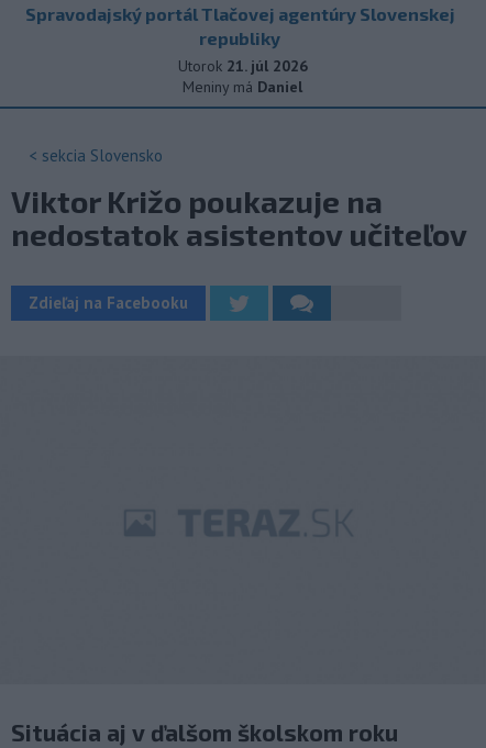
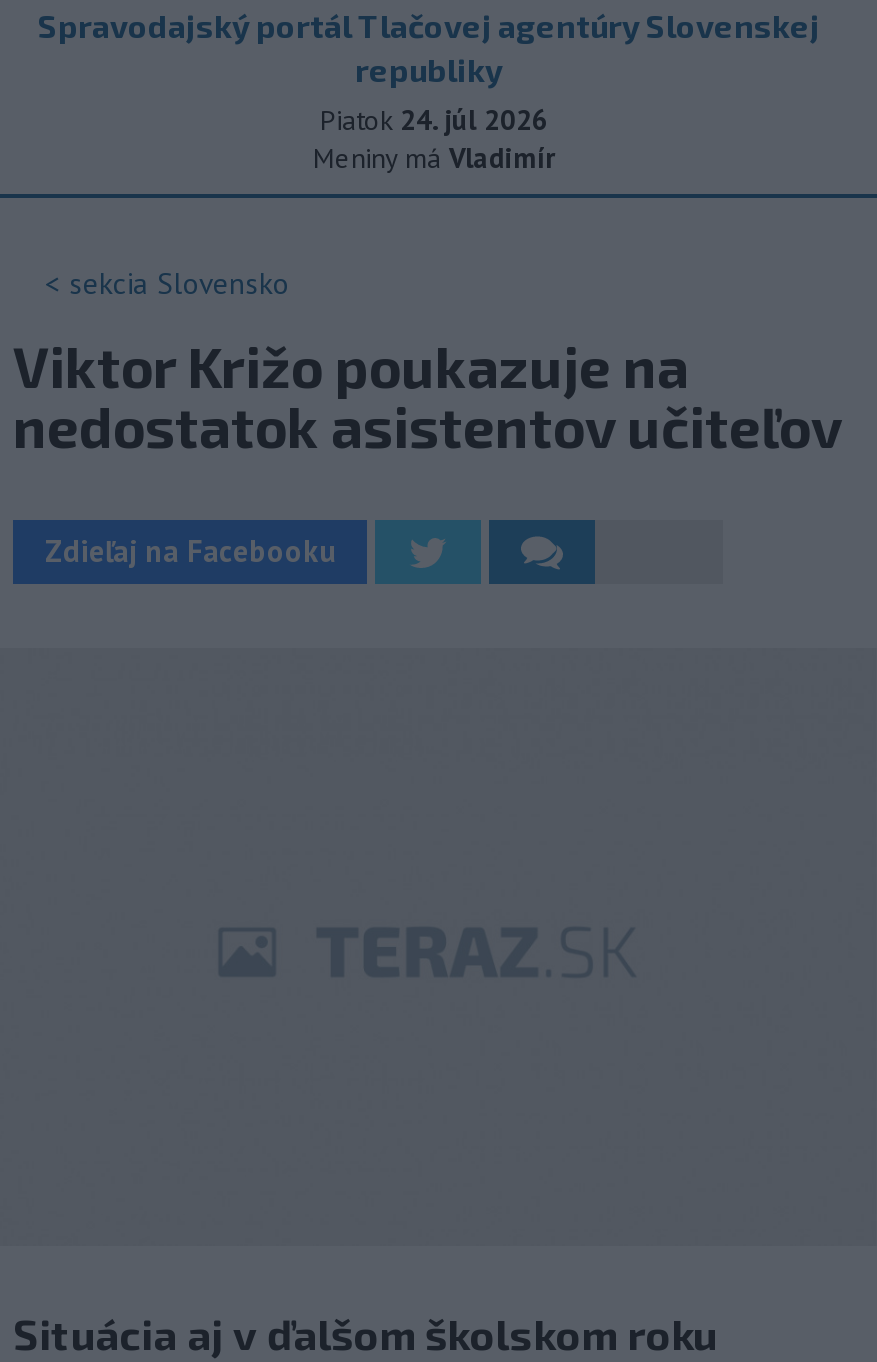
- Utorok 21. júl 2026
+ Piatok 24. júl 2026

- Meniny má Daniel
+ Meniny má Vladimír
